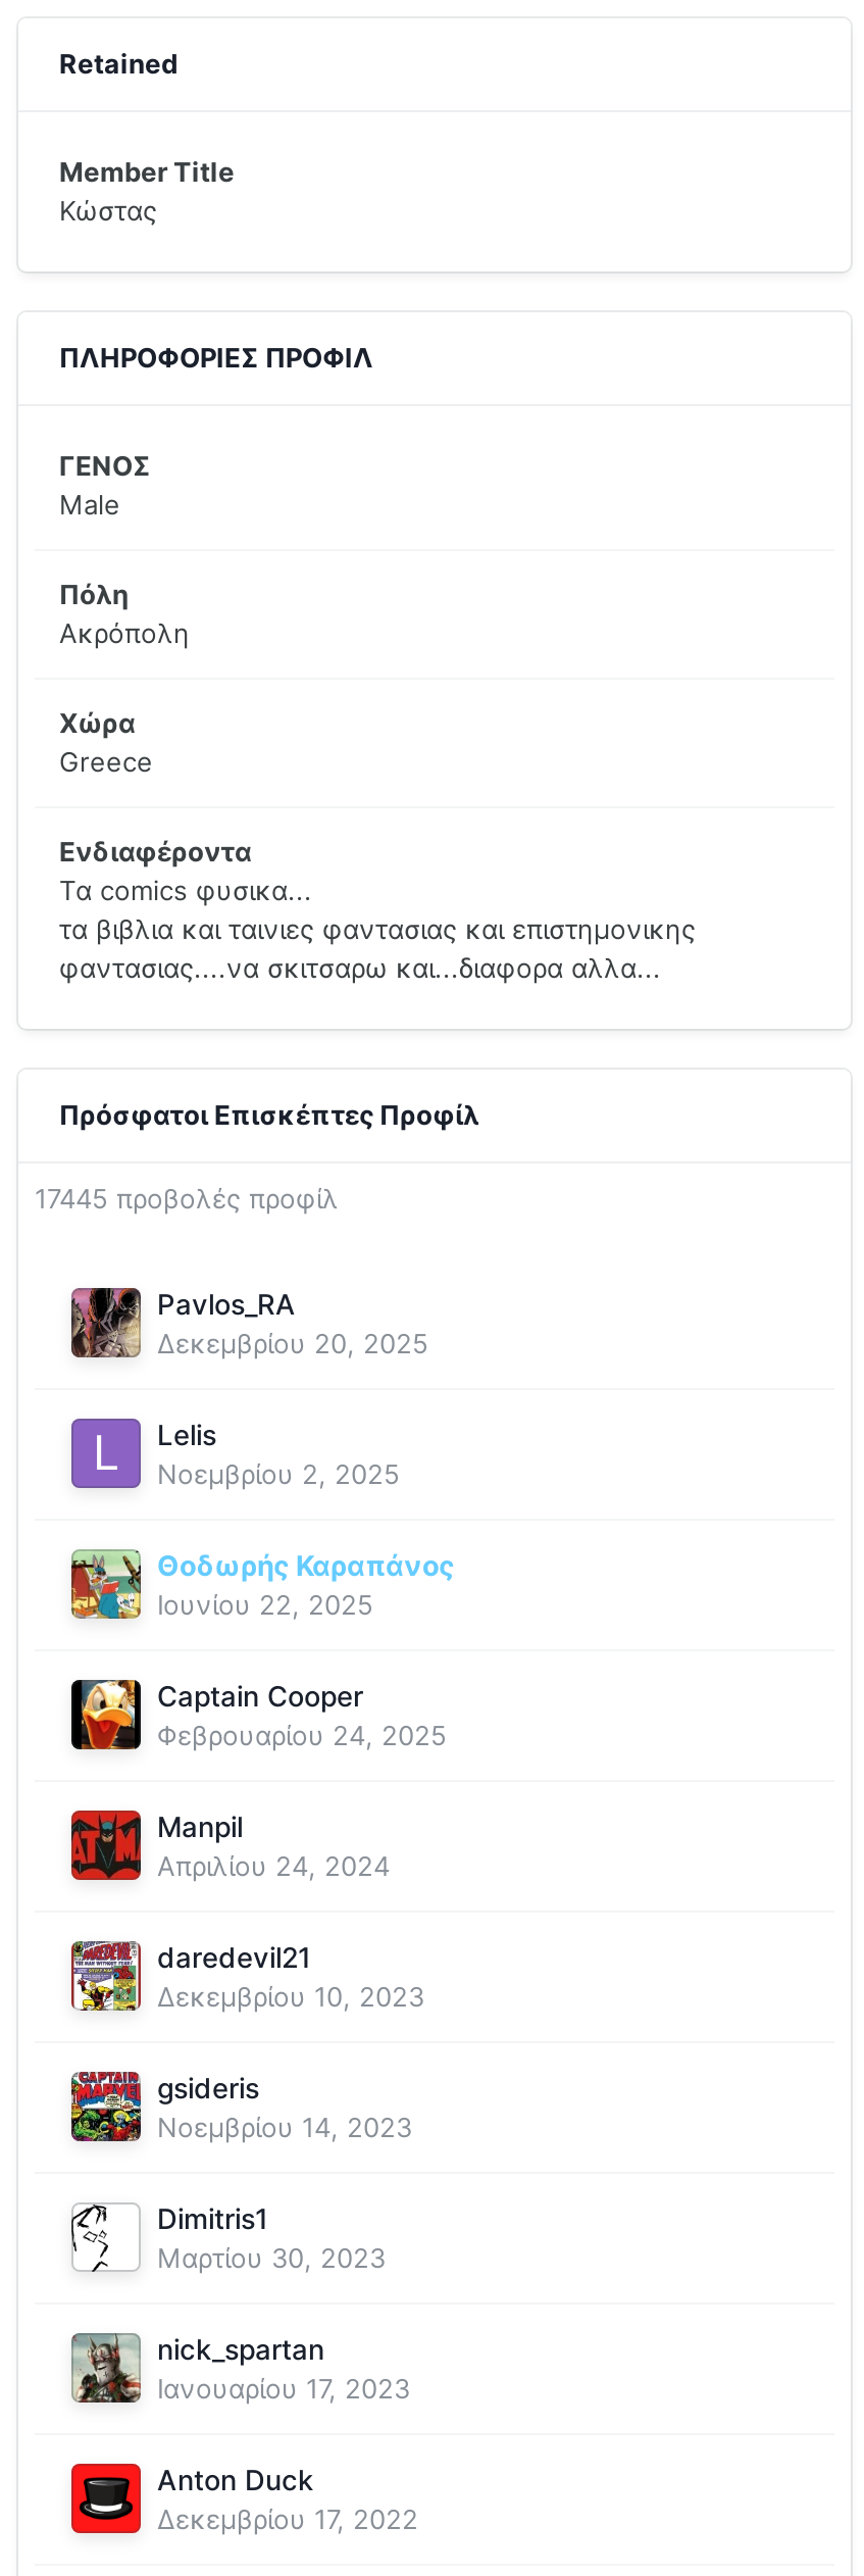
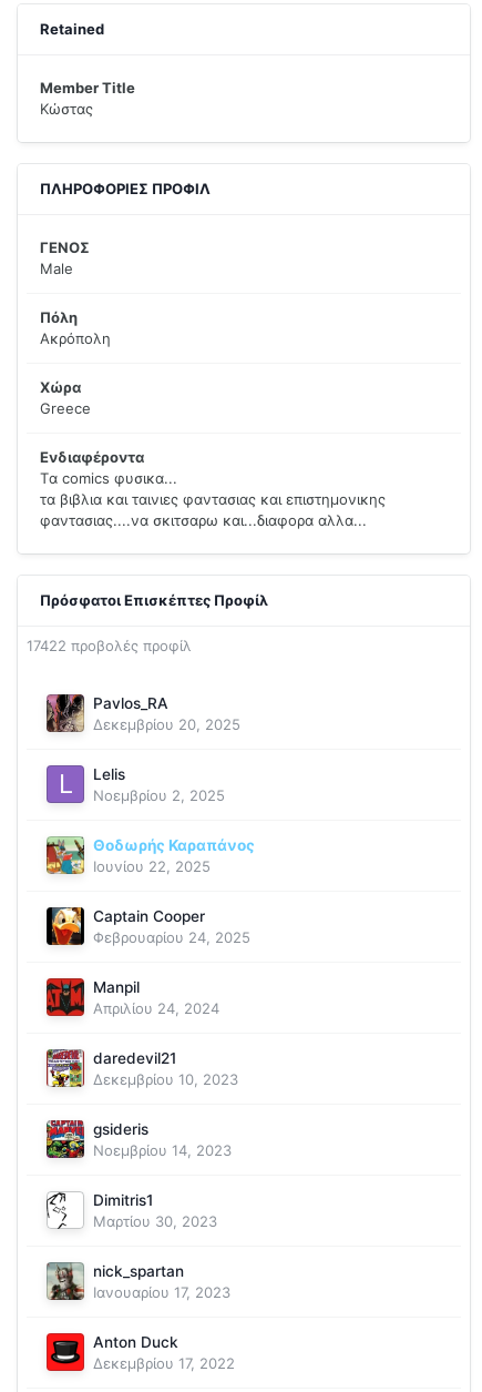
- 17445 προβολές προφίλ
+ 17422 προβολές προφίλ
